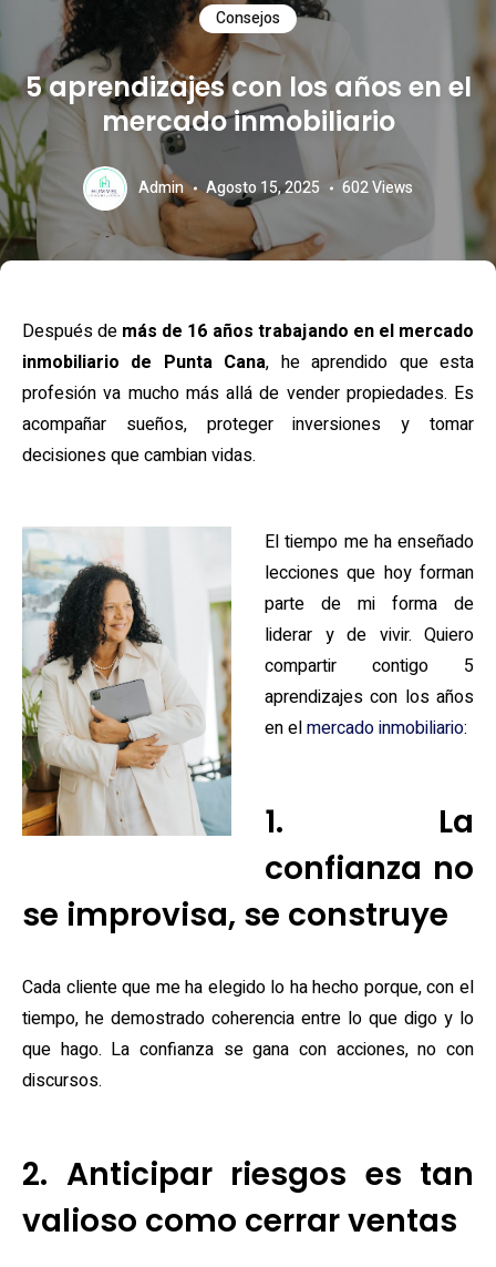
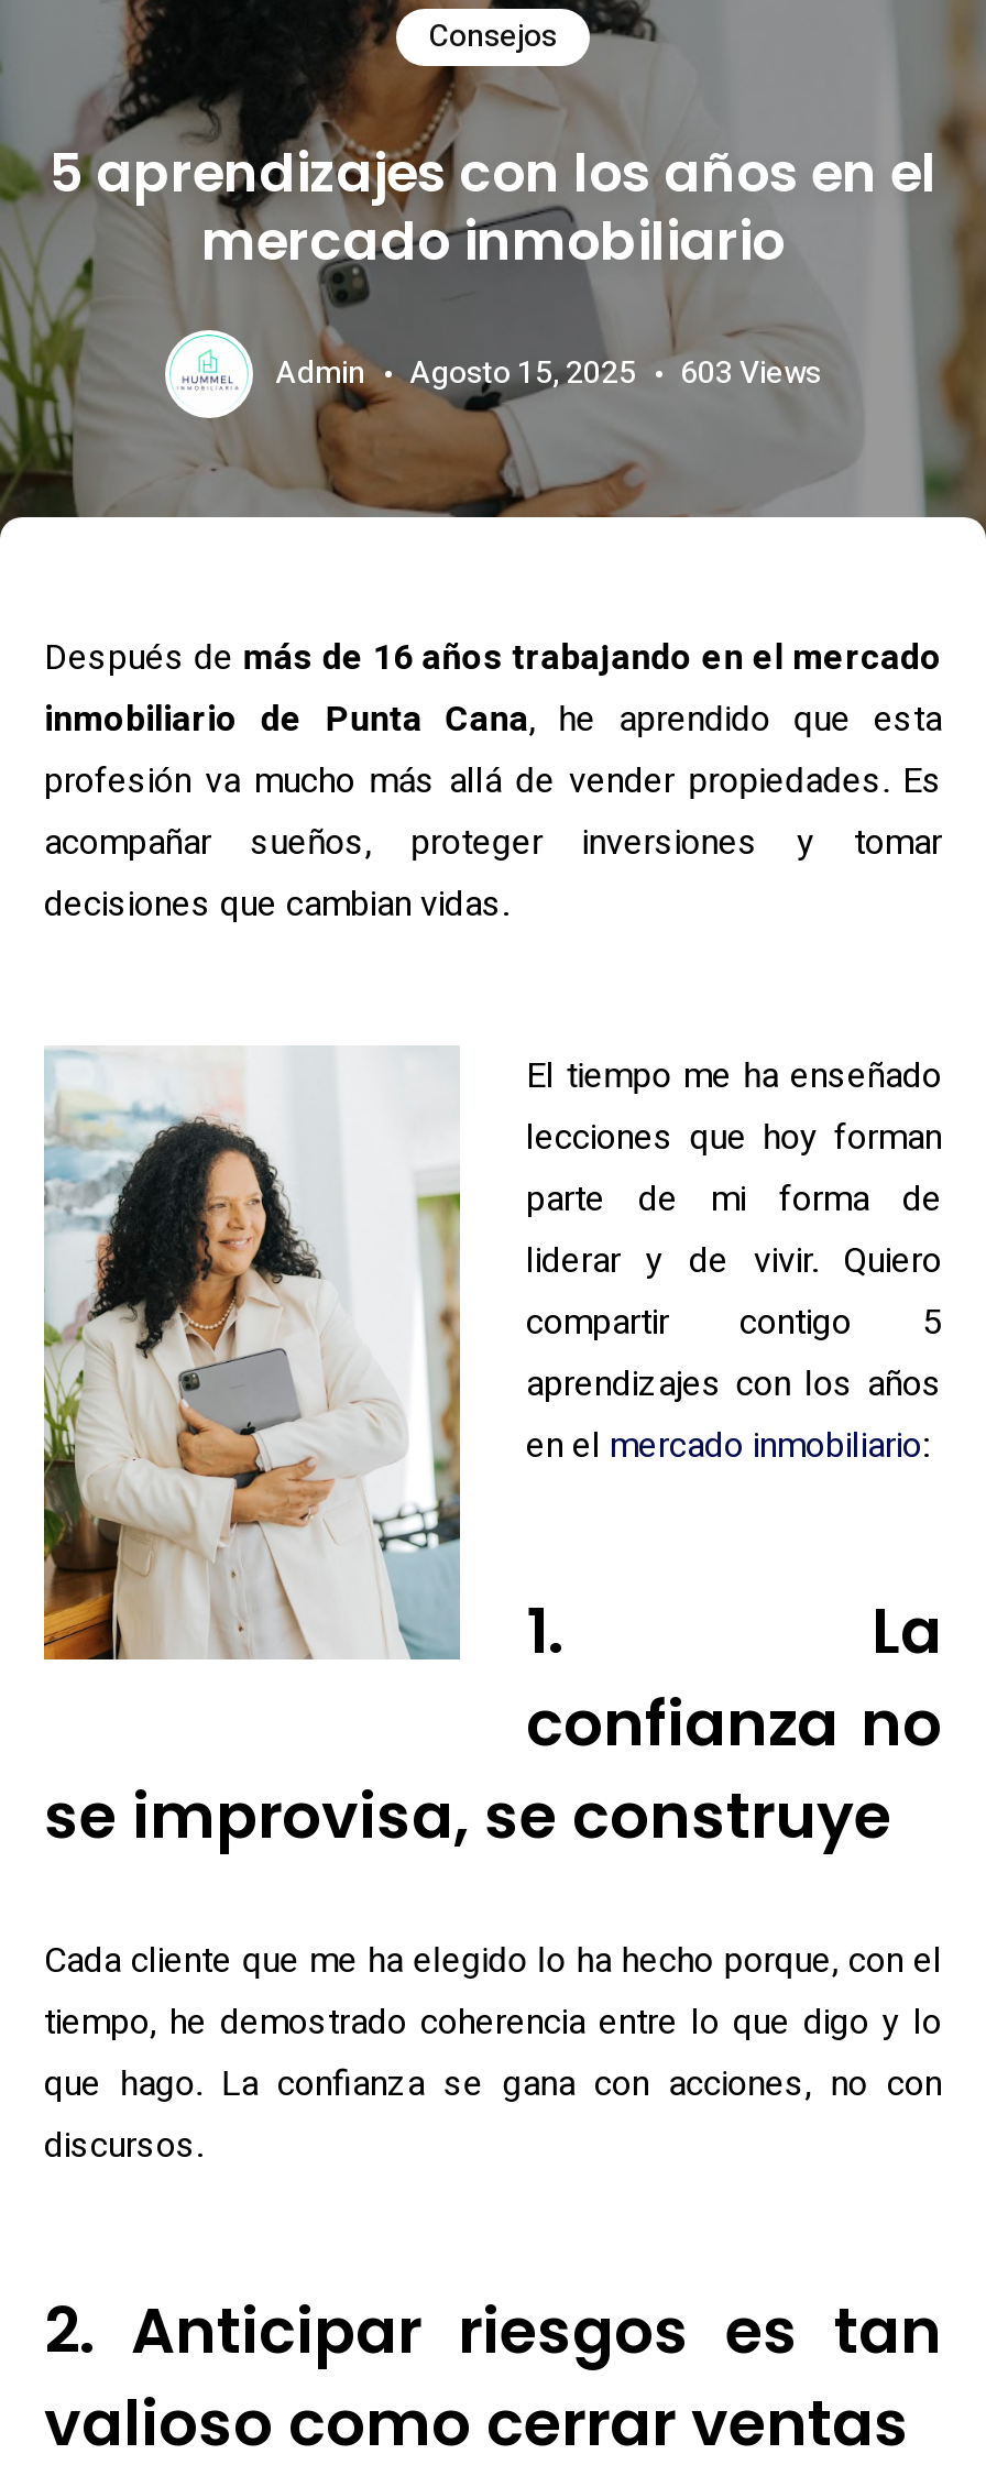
- Admin Agosto 15, 2025 602 Views
+ Admin Agosto 15, 2025 603 Views
